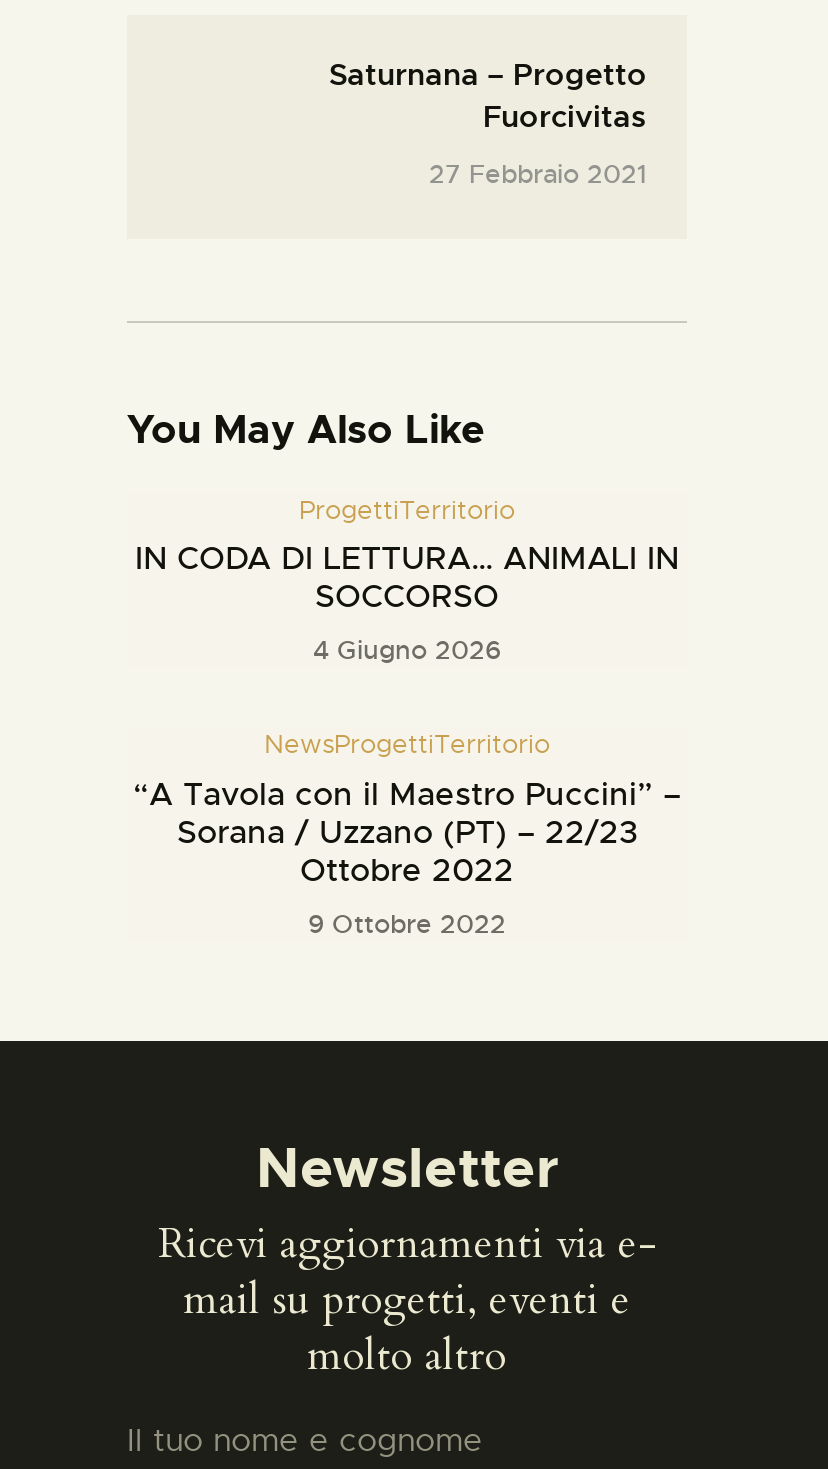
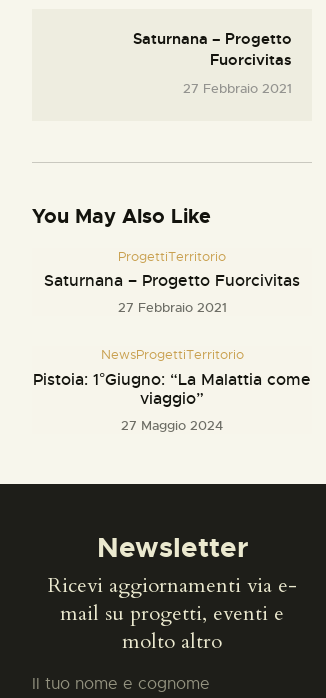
- IN CODA DI LETTURA… ANIMALI IN
- SOCCORSO
- 4 Giugno 2026
+ Saturnana – Progetto Fuorcivitas
+ 27 Febbraio 2021

- “A Tavola con il Maestro Puccini” –
- Sorana / Uzzano (PT) – 22/23
- Ottobre 2022
- 9 Ottobre 2022
+ Pistoia: 1°Giugno: “La Malattia come
+ viaggio”
+ 27 Maggio 2024
